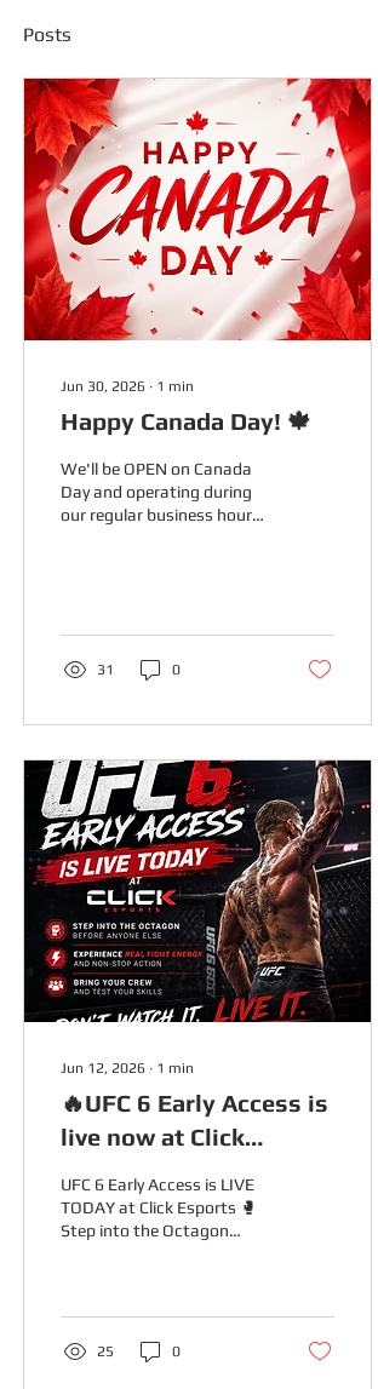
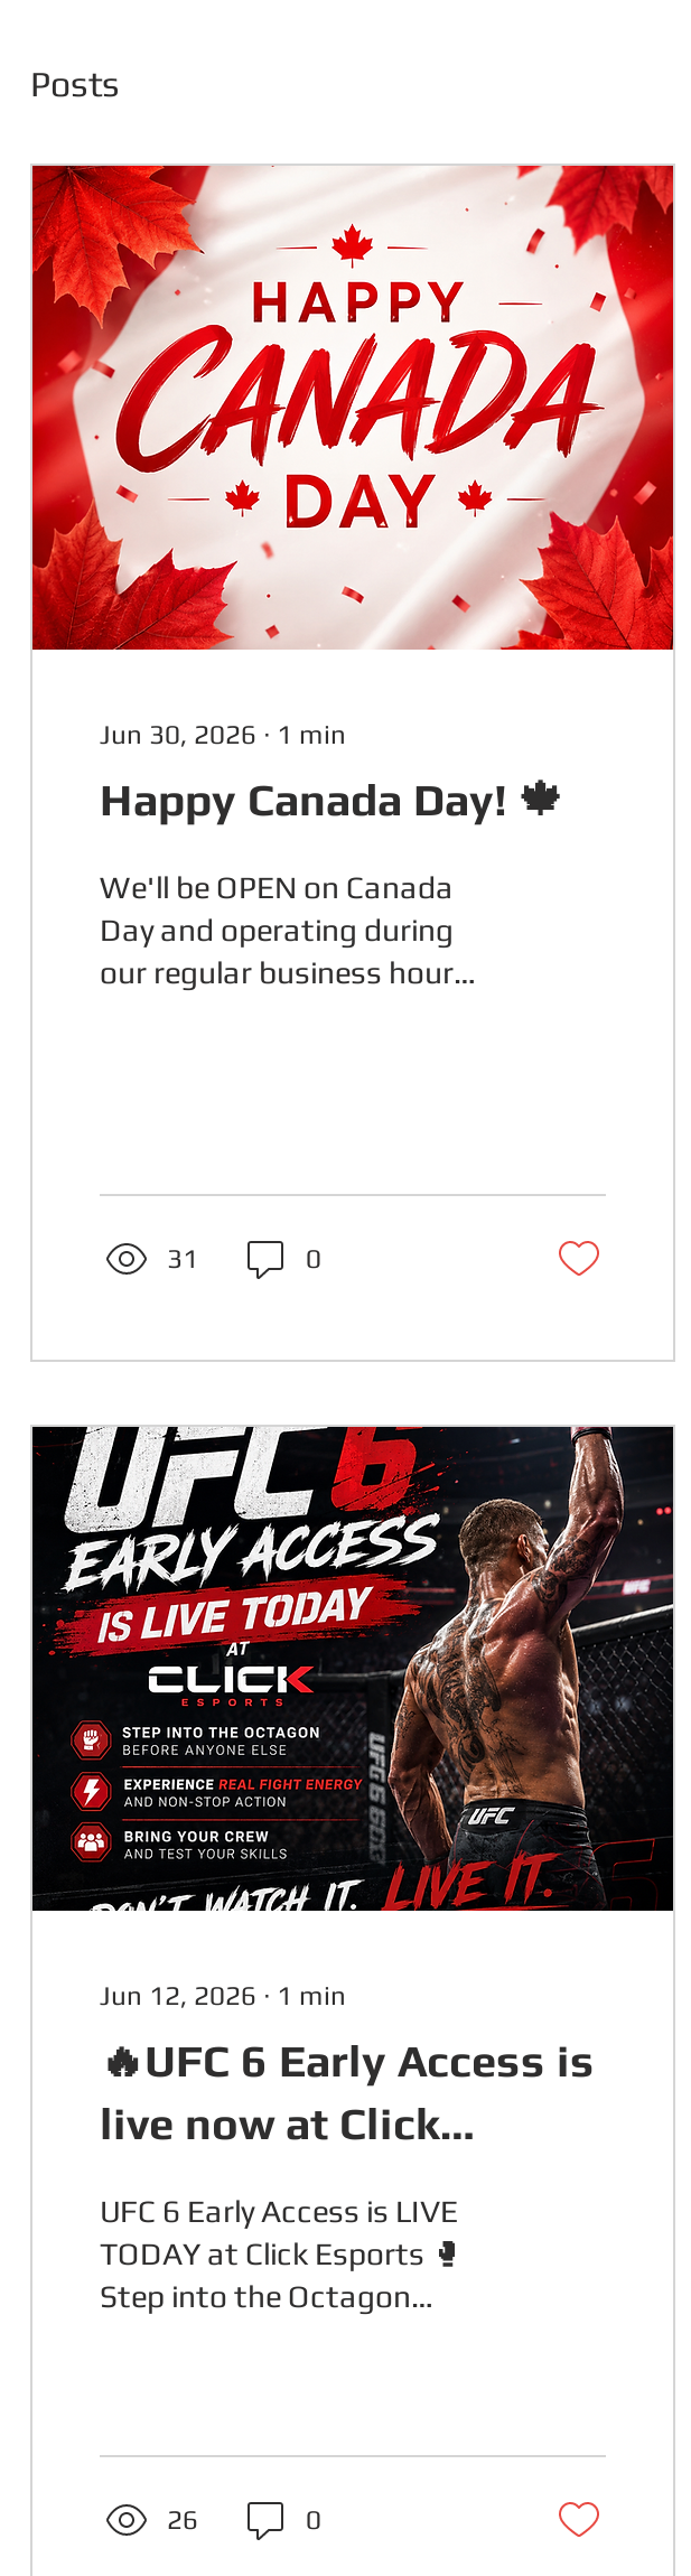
- 25
+ 26
